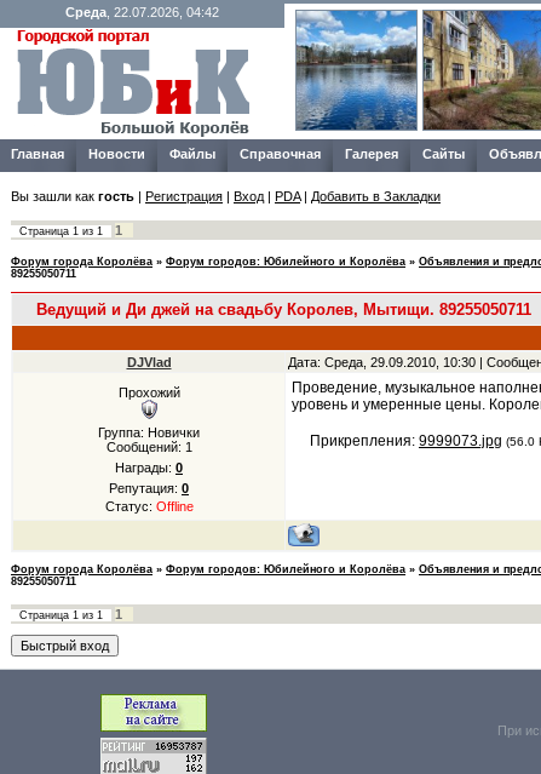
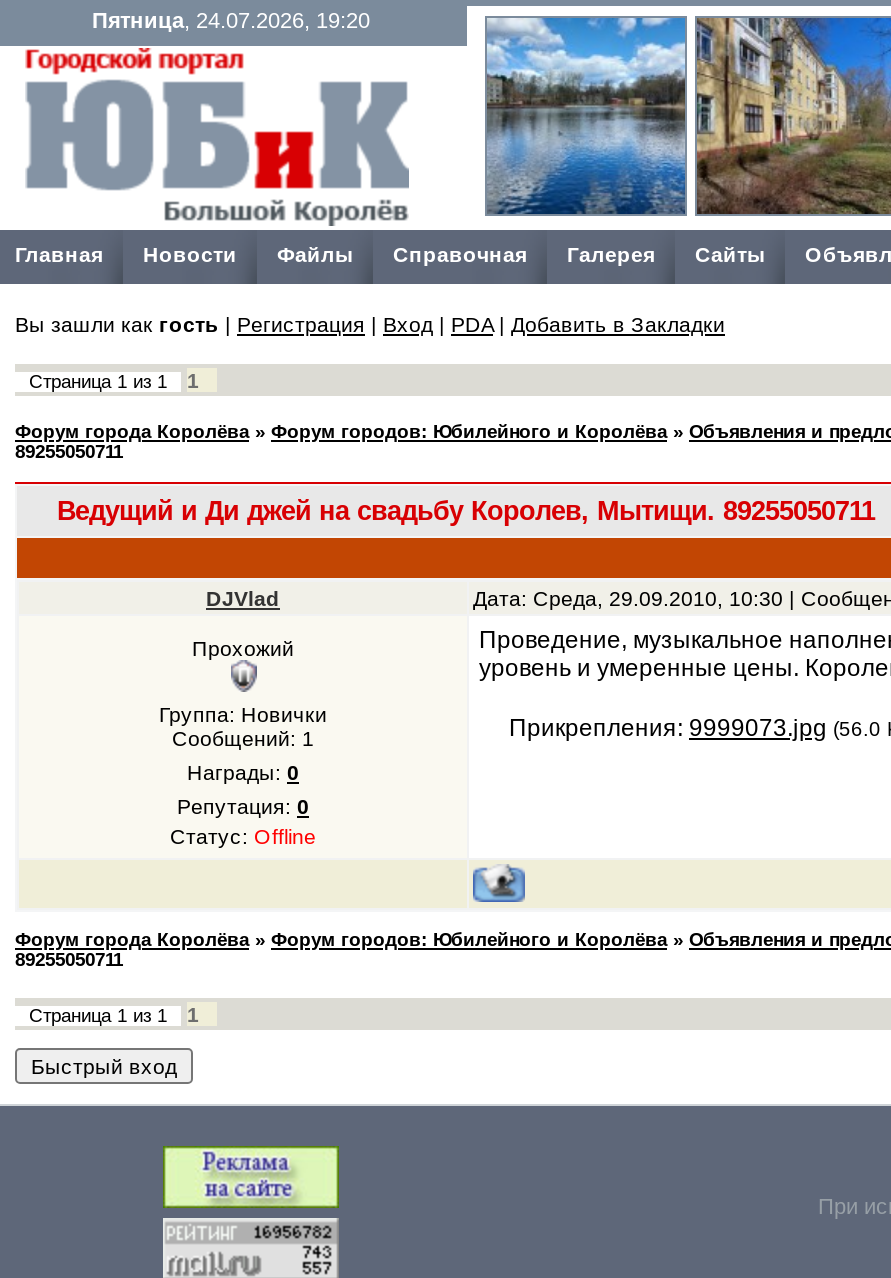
- Среда, 22.07.2026, 04:42
+ Пятница, 24.07.2026, 19:20
